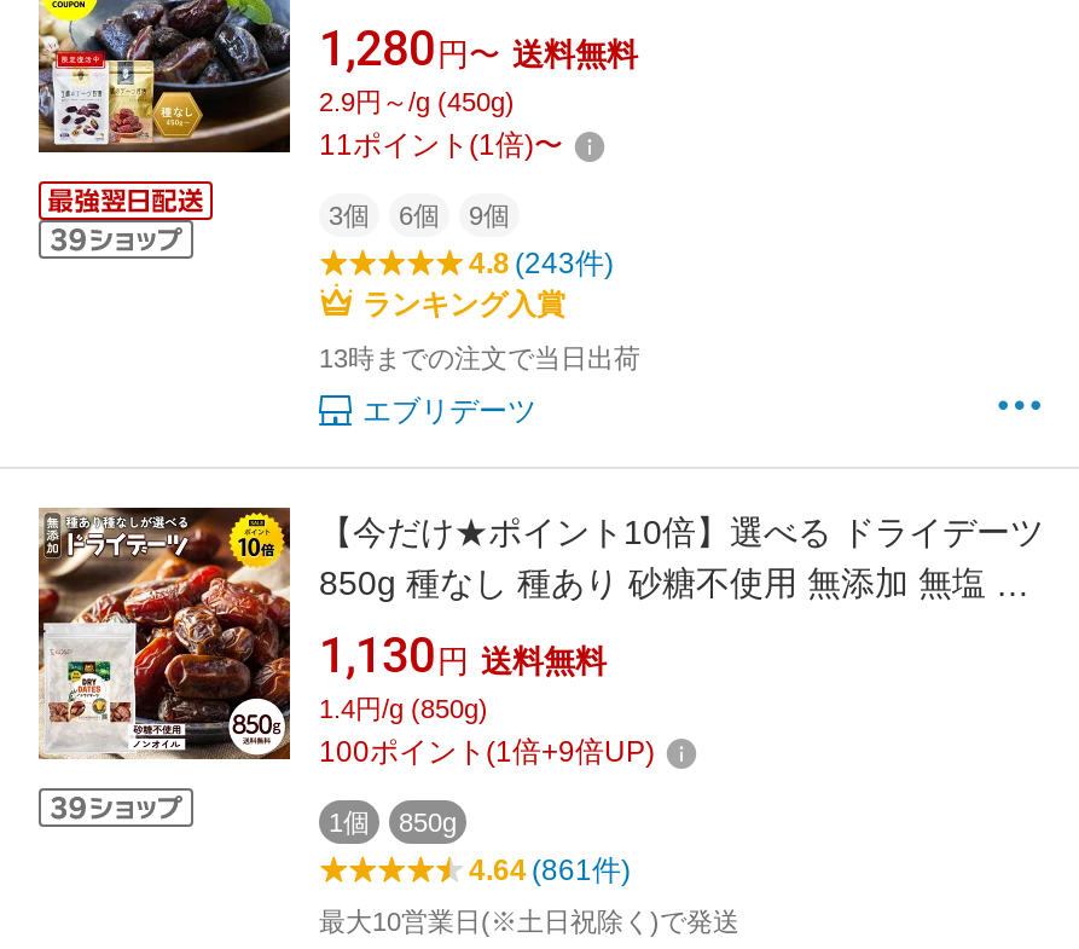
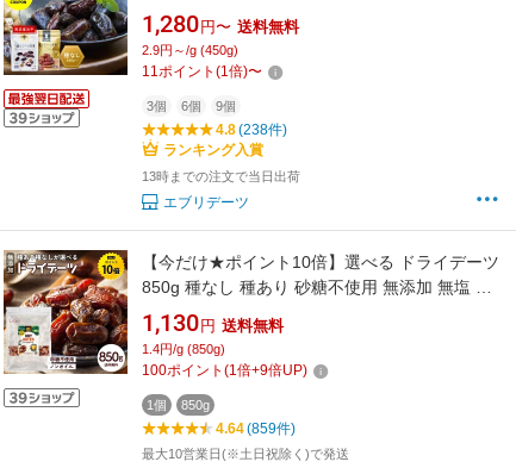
- 4.8 (243件)
+ 4.8 (238件)

- 4.64 (861件)
+ 4.64 (859件)
